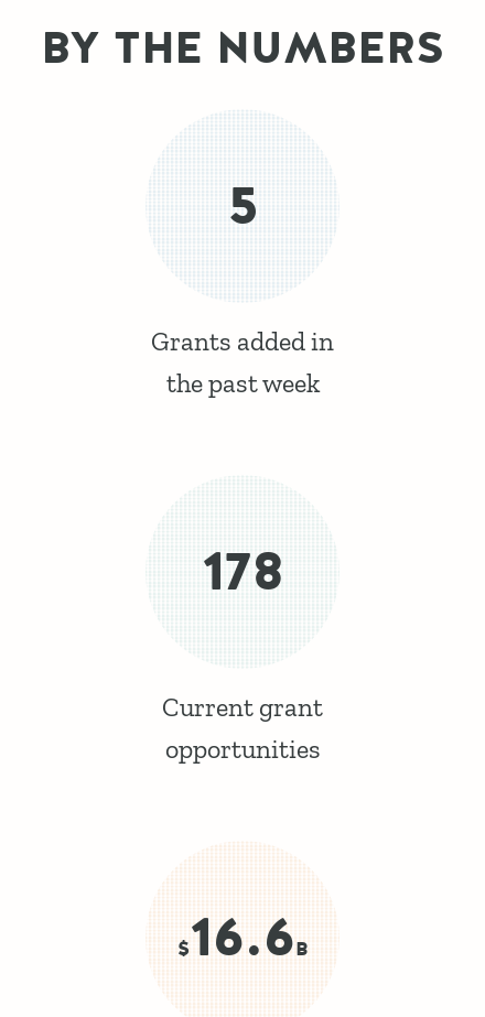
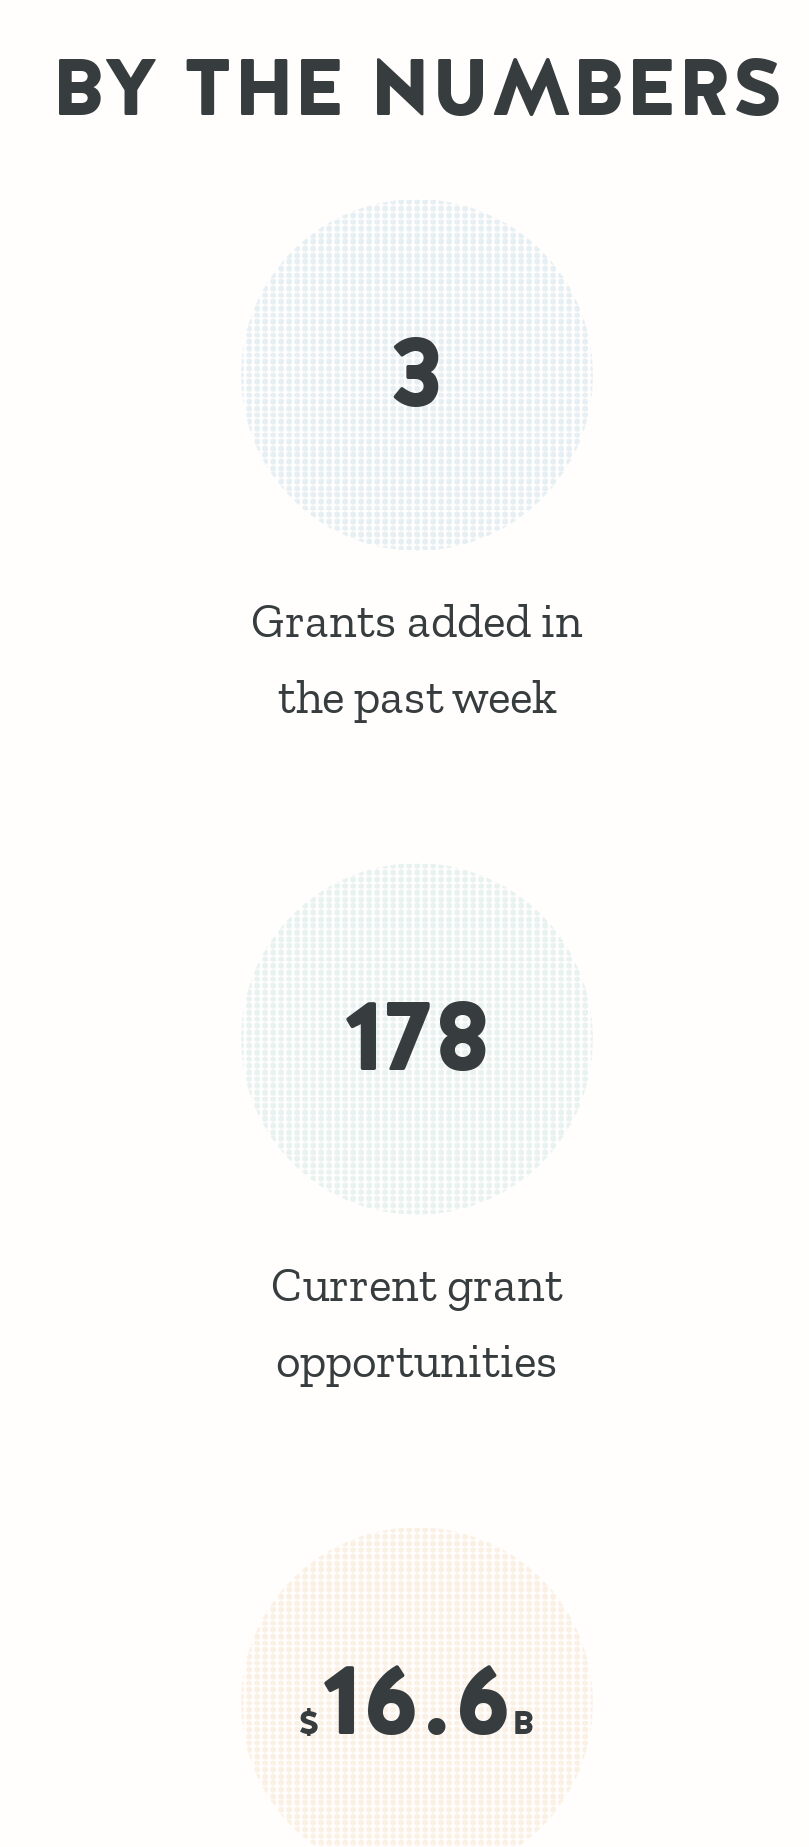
- 5
+ 3
